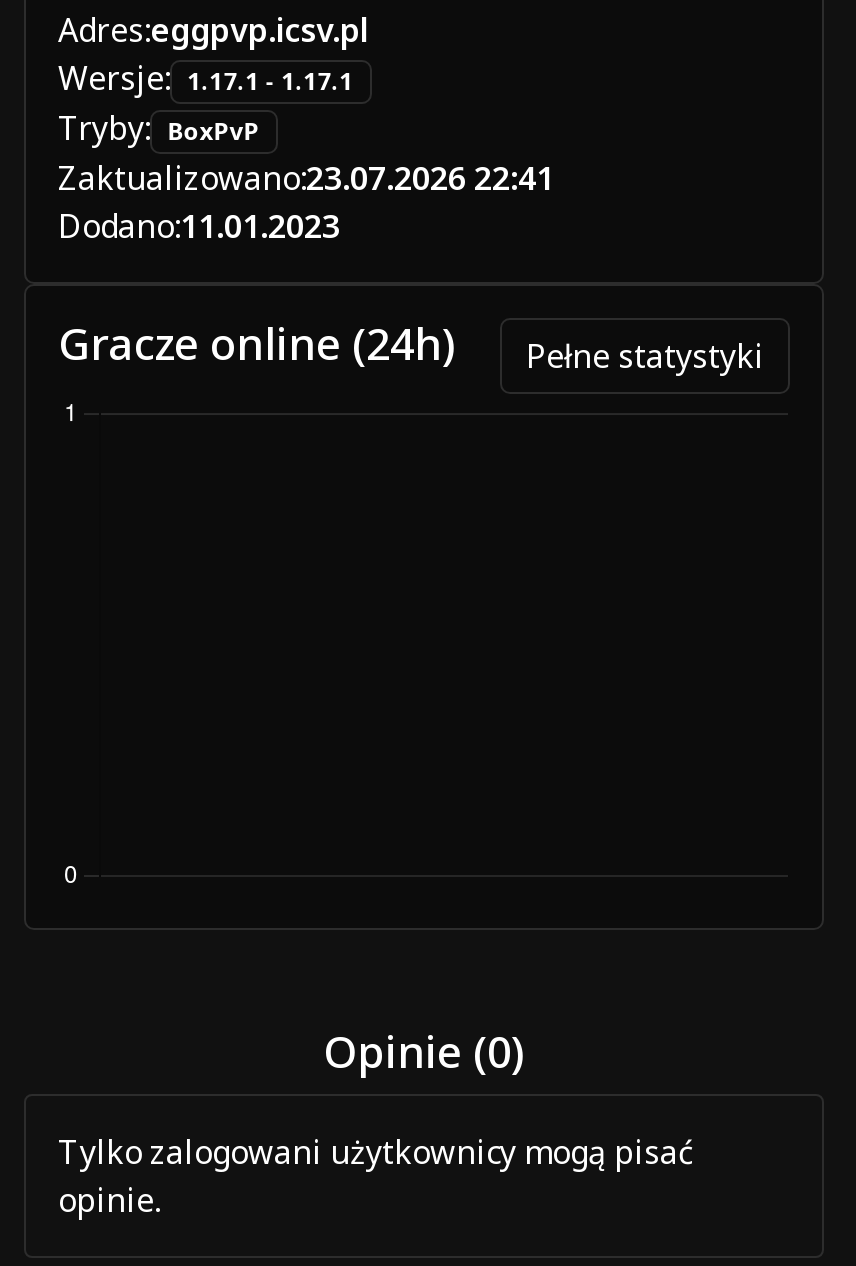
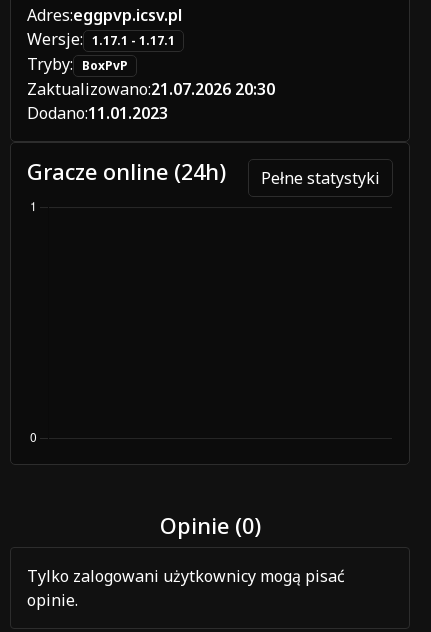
- Zaktualizowano:23.07.2026 22:41
+ Zaktualizowano:21.07.2026 20:30
